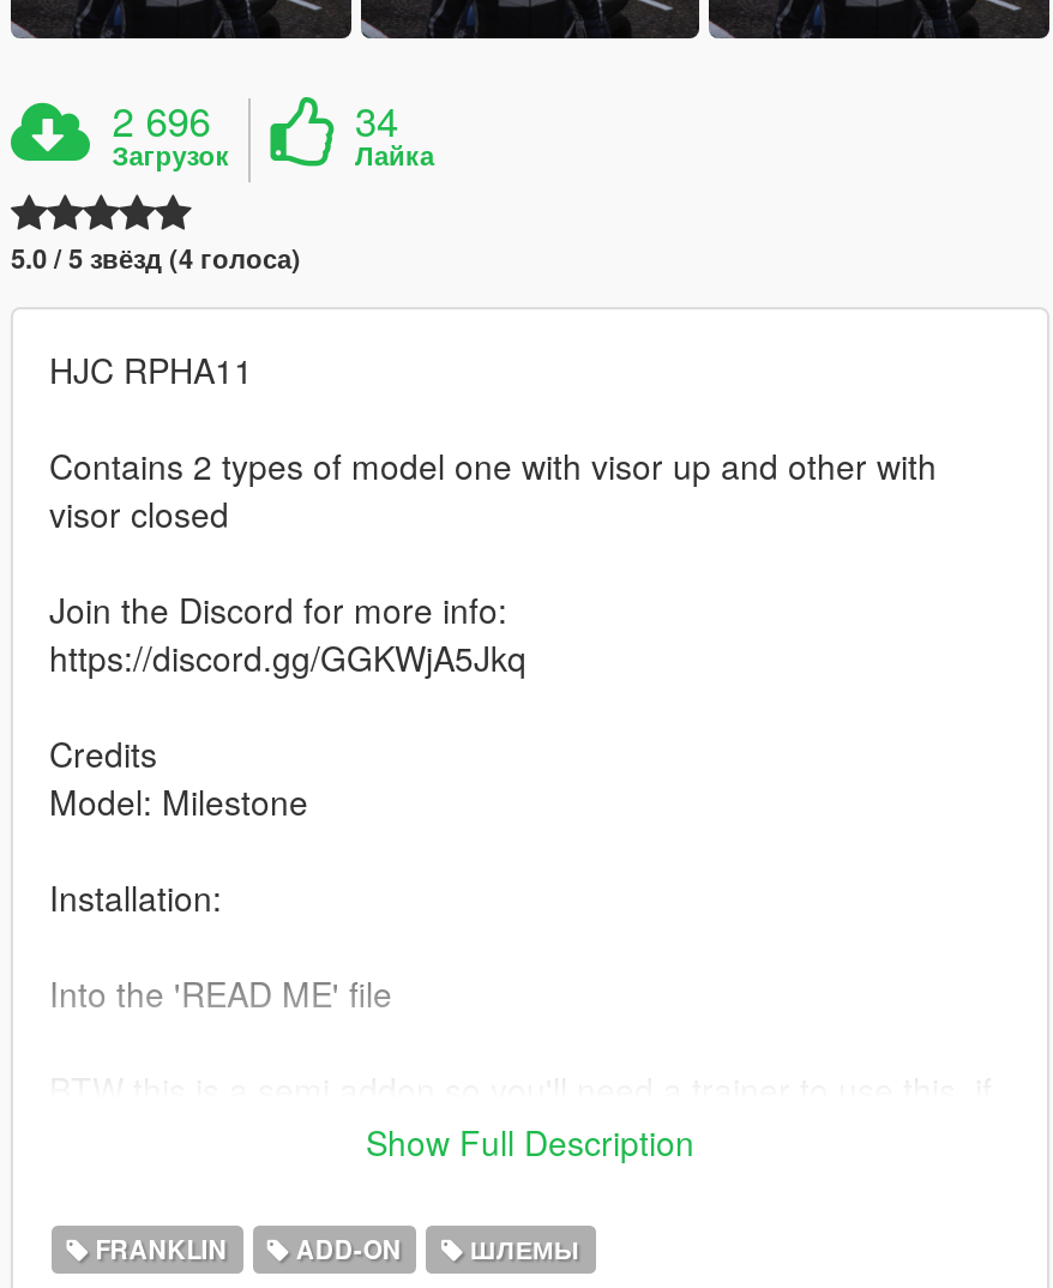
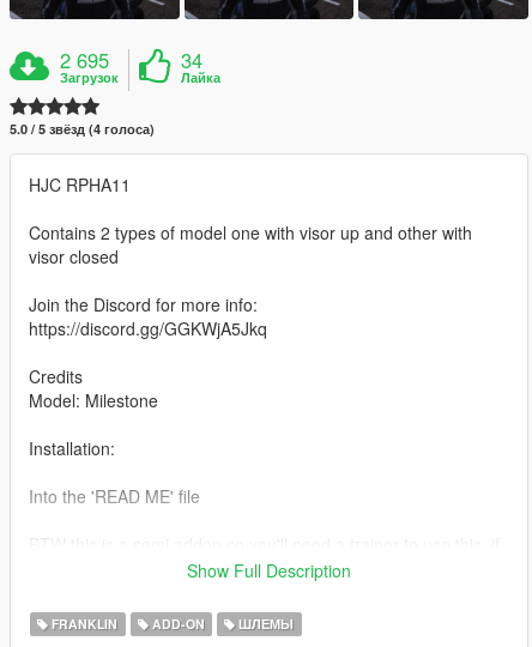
- 2 696
+ 2 695
